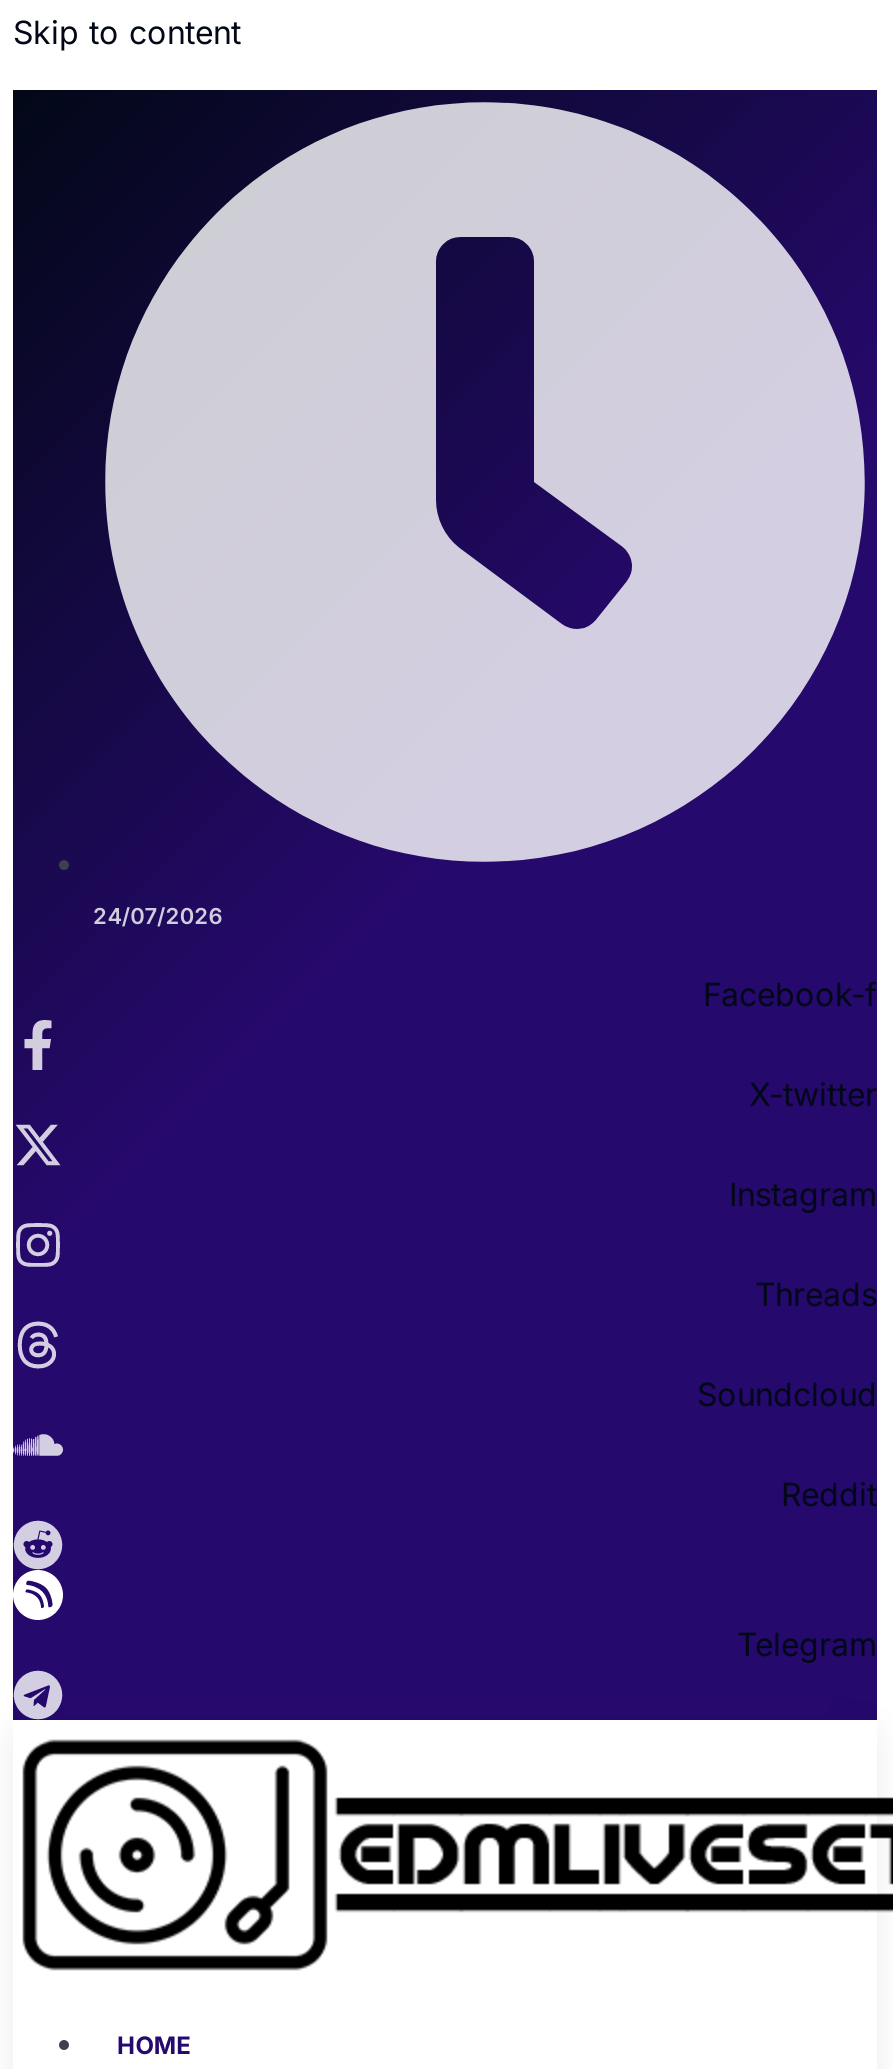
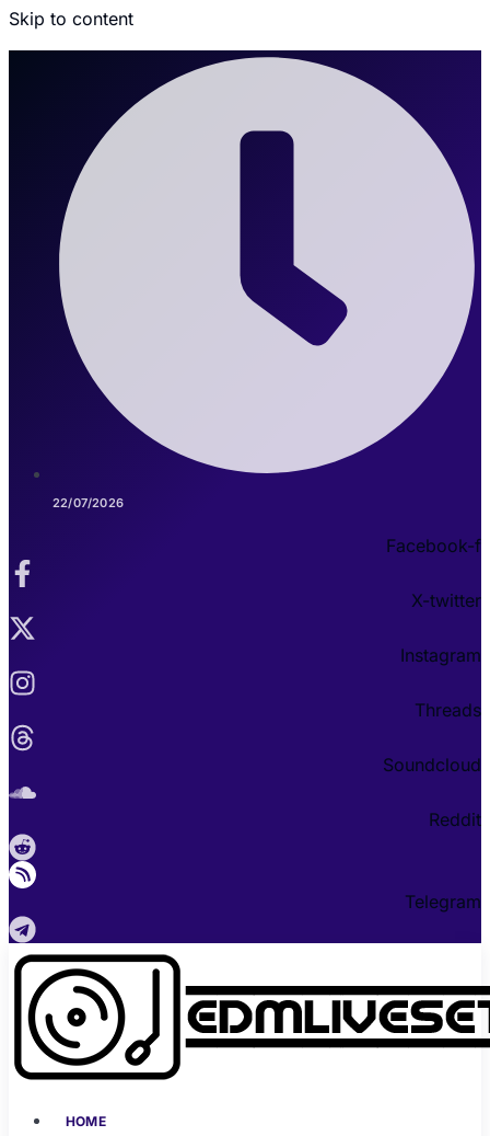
- 24/07/2026
+ 22/07/2026
